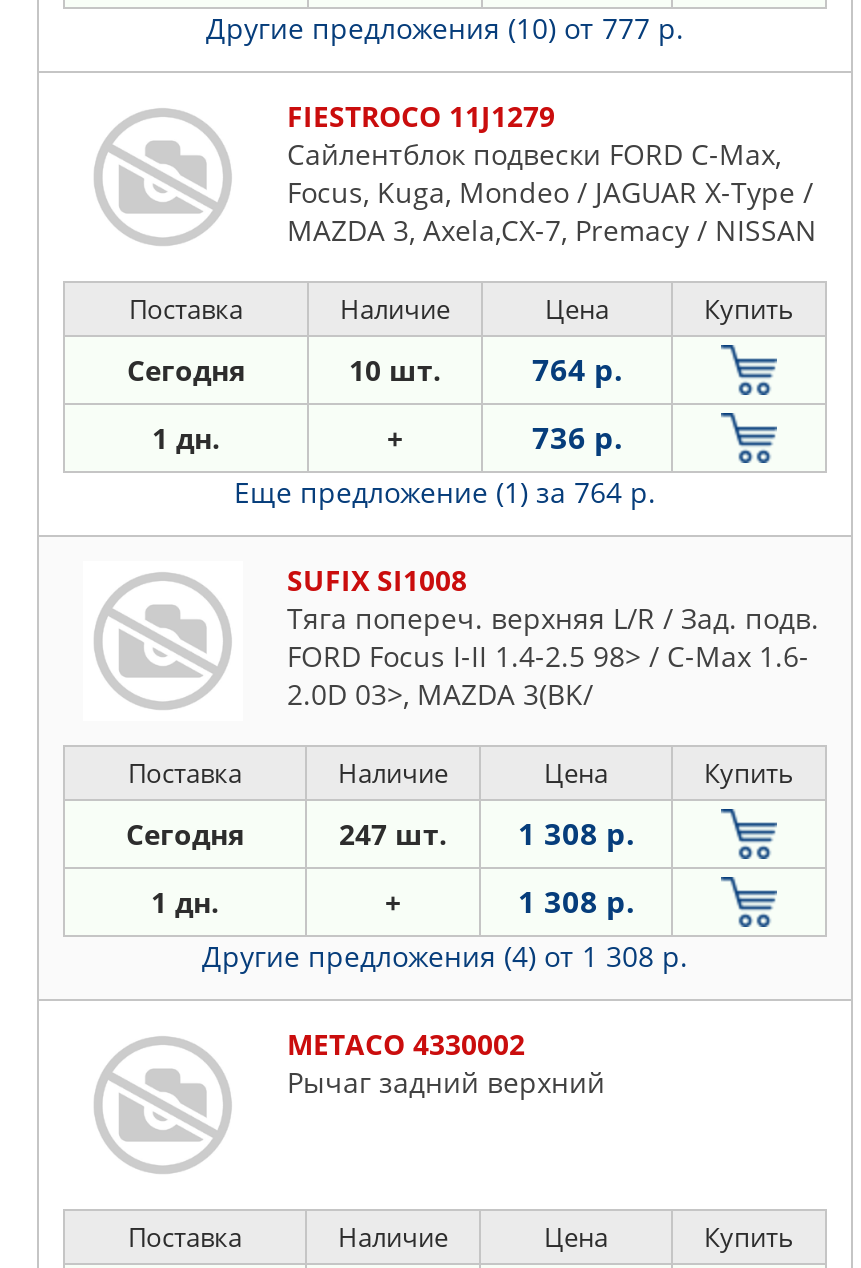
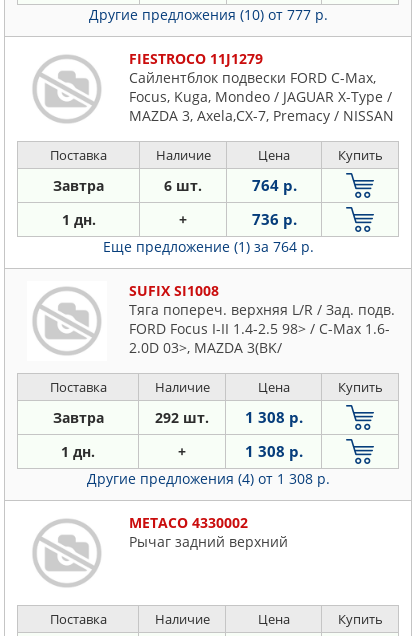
- Сегодня
- 10 шт.
+ Завтра
+ 6 шт.

- Сегодня
- 247 шт.
+ Завтра
+ 292 шт.
